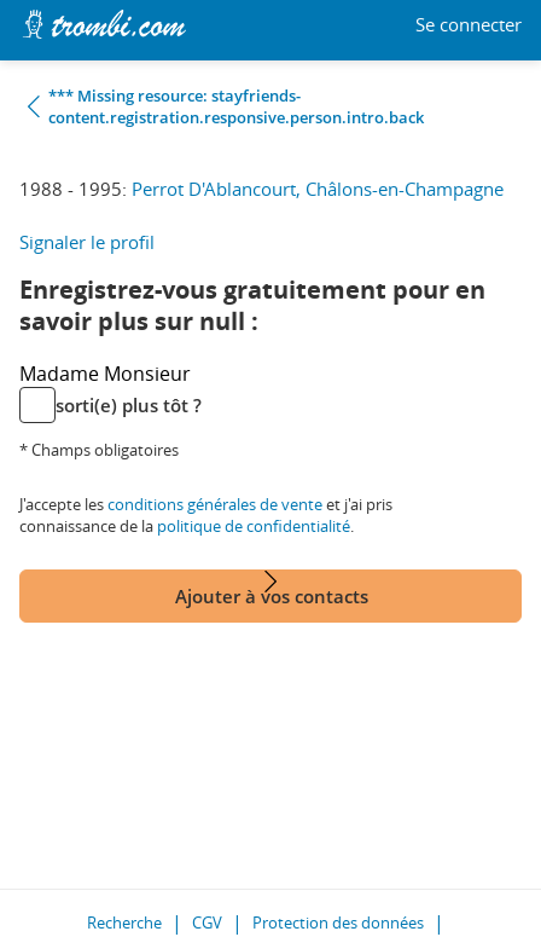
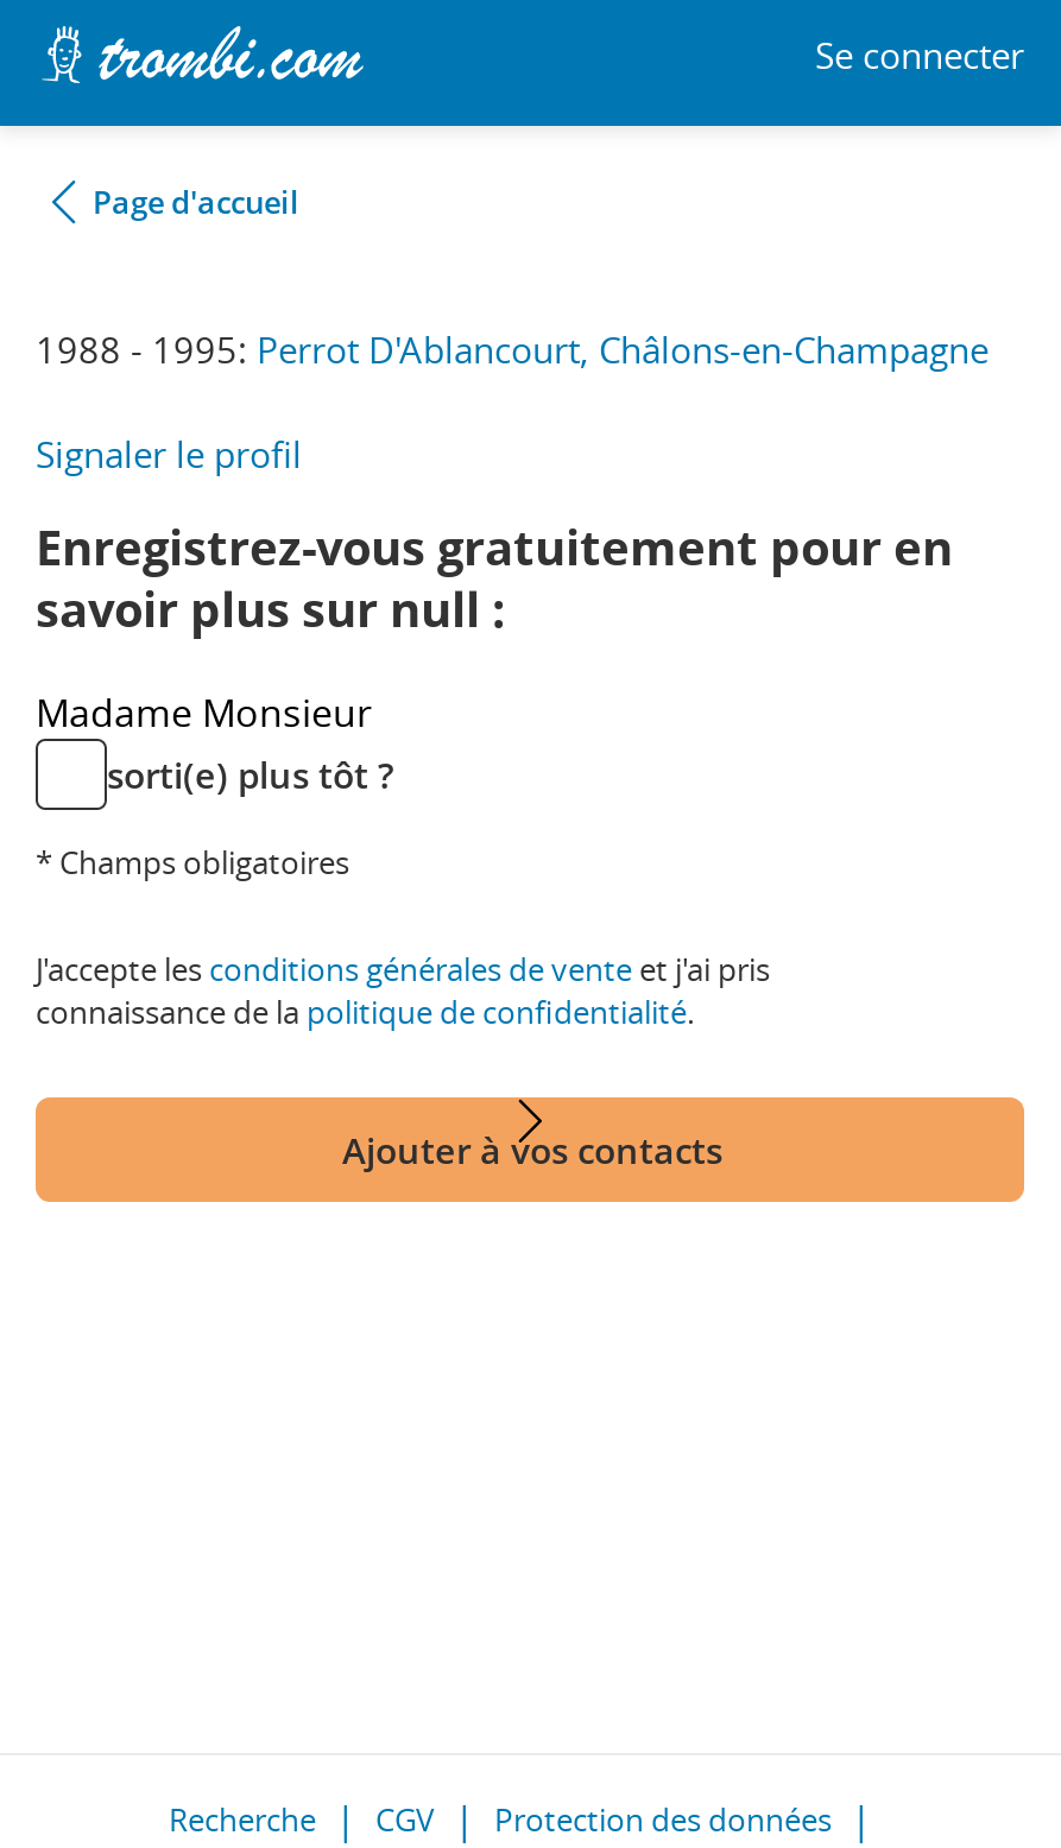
- *** Missing resource: stayfriends-
- content.registration.responsive.person.intro.back
+ Page d'accueil
